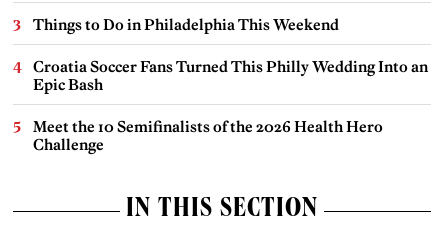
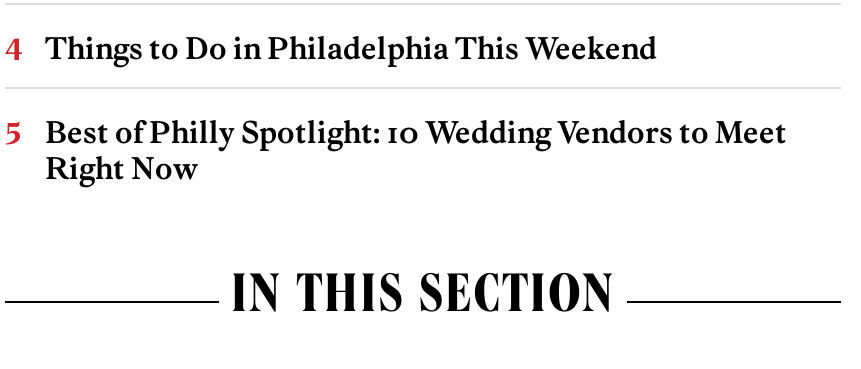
- Croatia Soccer Fans Turned This Philly Wedding Into an
- Epic Bash
- Meet the 10 Semifinalists of the 2026 Health Hero
- Challenge
+ Best of Philly Spotlight: 10 Wedding Vendors to Meet
+ Right Now
